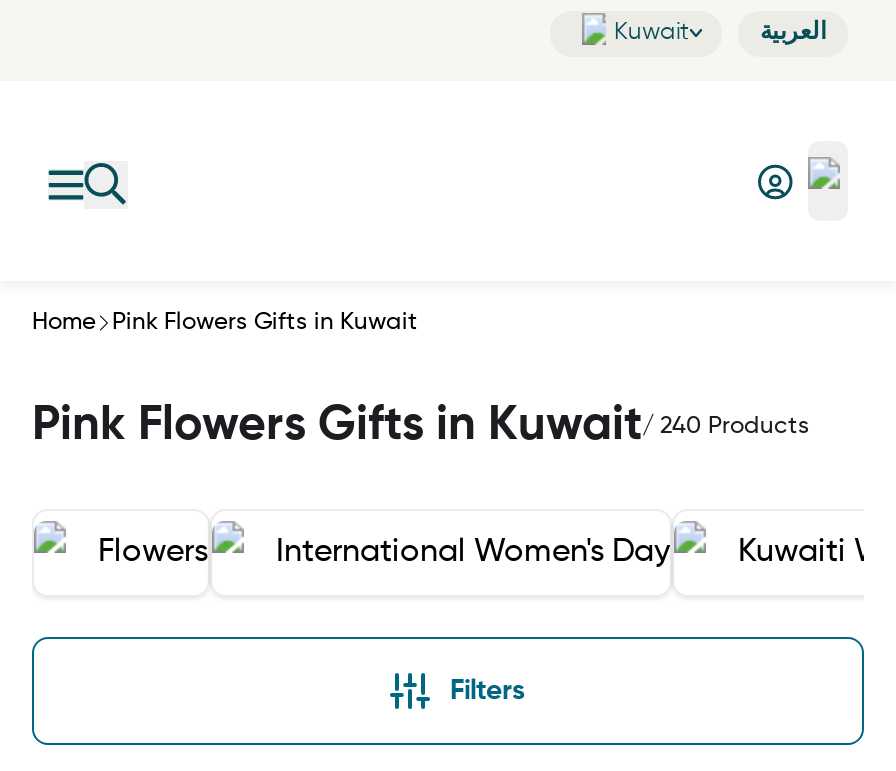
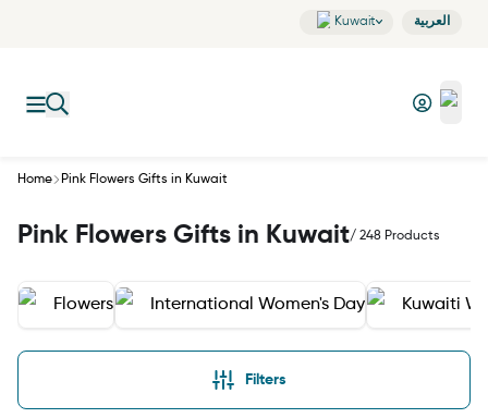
- Pink Flowers Gifts in Kuwait/ 240 Products
+ Pink Flowers Gifts in Kuwait/ 248 Products
